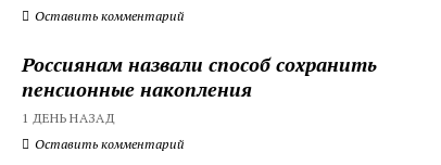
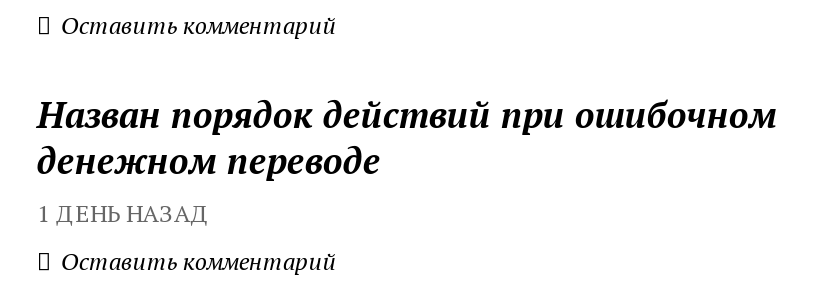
- Россиянам назвали способ сохранить
- пенсионные накопления
+ Назван порядок действий при ошибочном
+ денежном переводе
